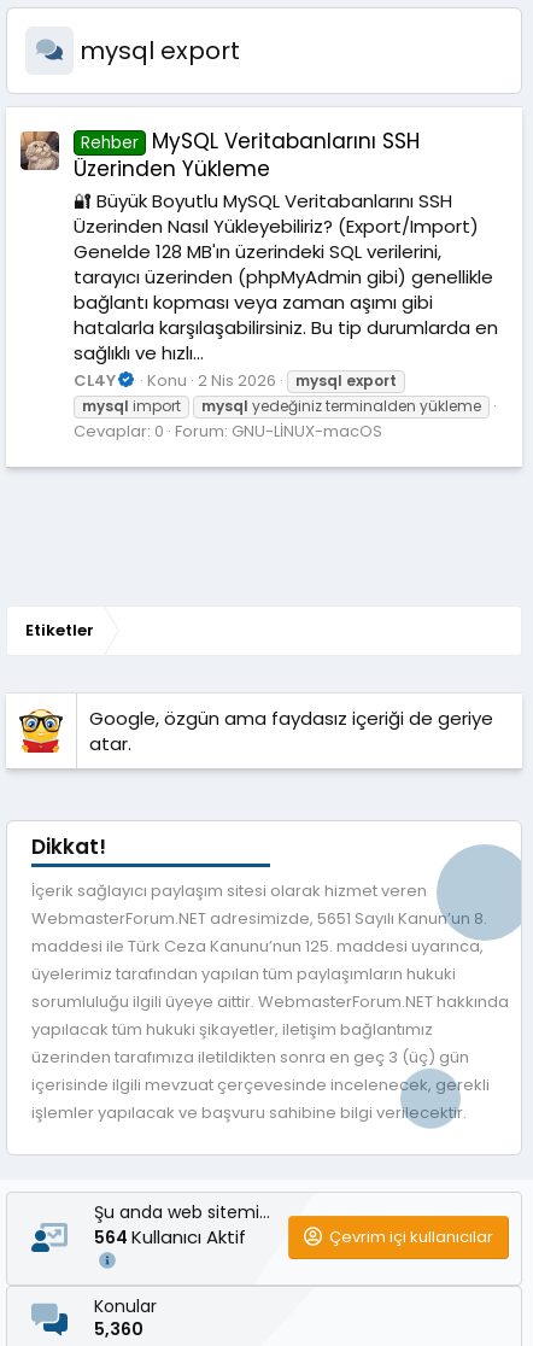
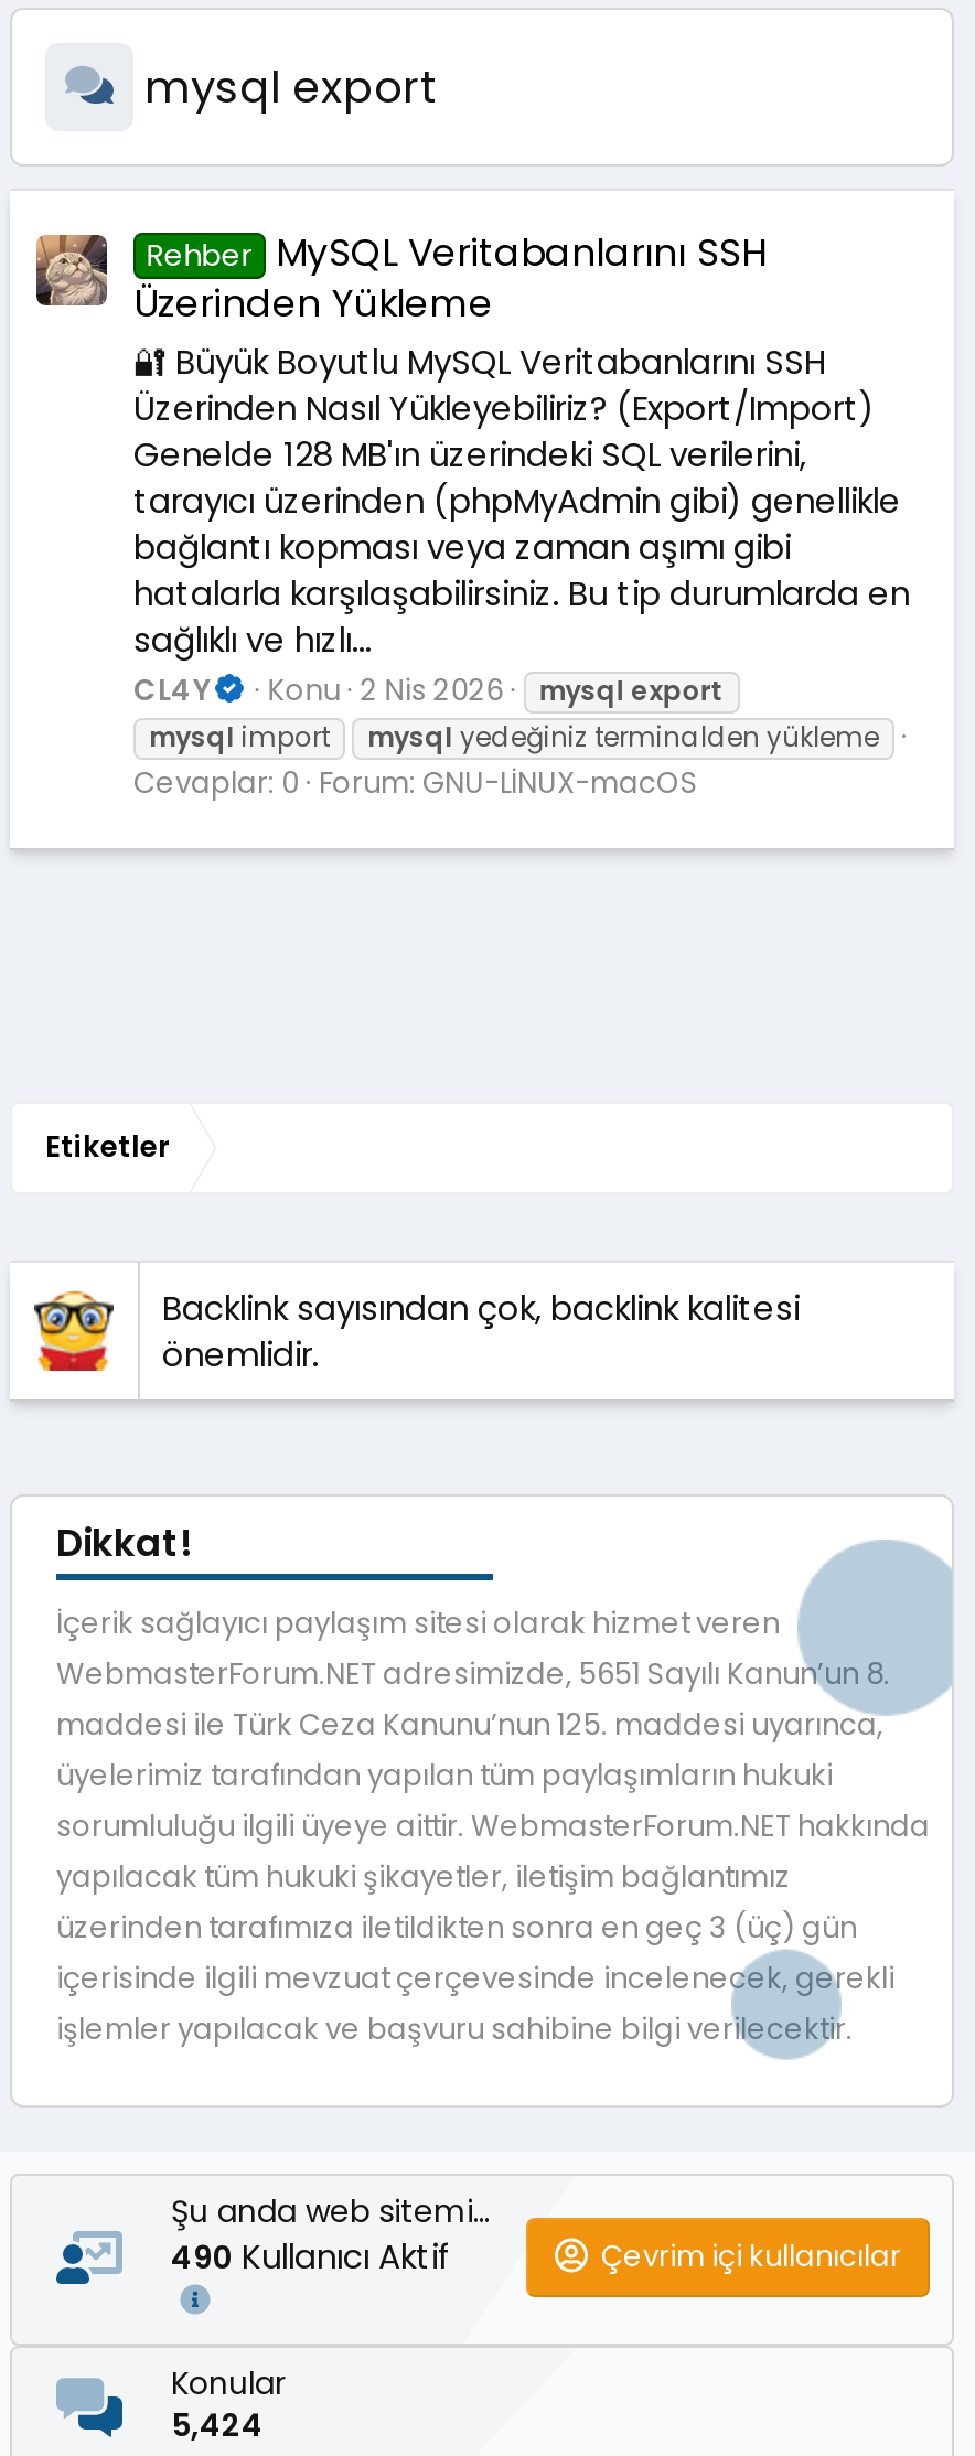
- Google, özgün ama faydasız içeriği de geriye
- atar.
+ Backlink sayısından çok, backlink kalitesi
+ önemlidir.

- 564 Kullanıcı Aktif
+ 490 Kullanıcı Aktif

- 5,360
+ 5,424
